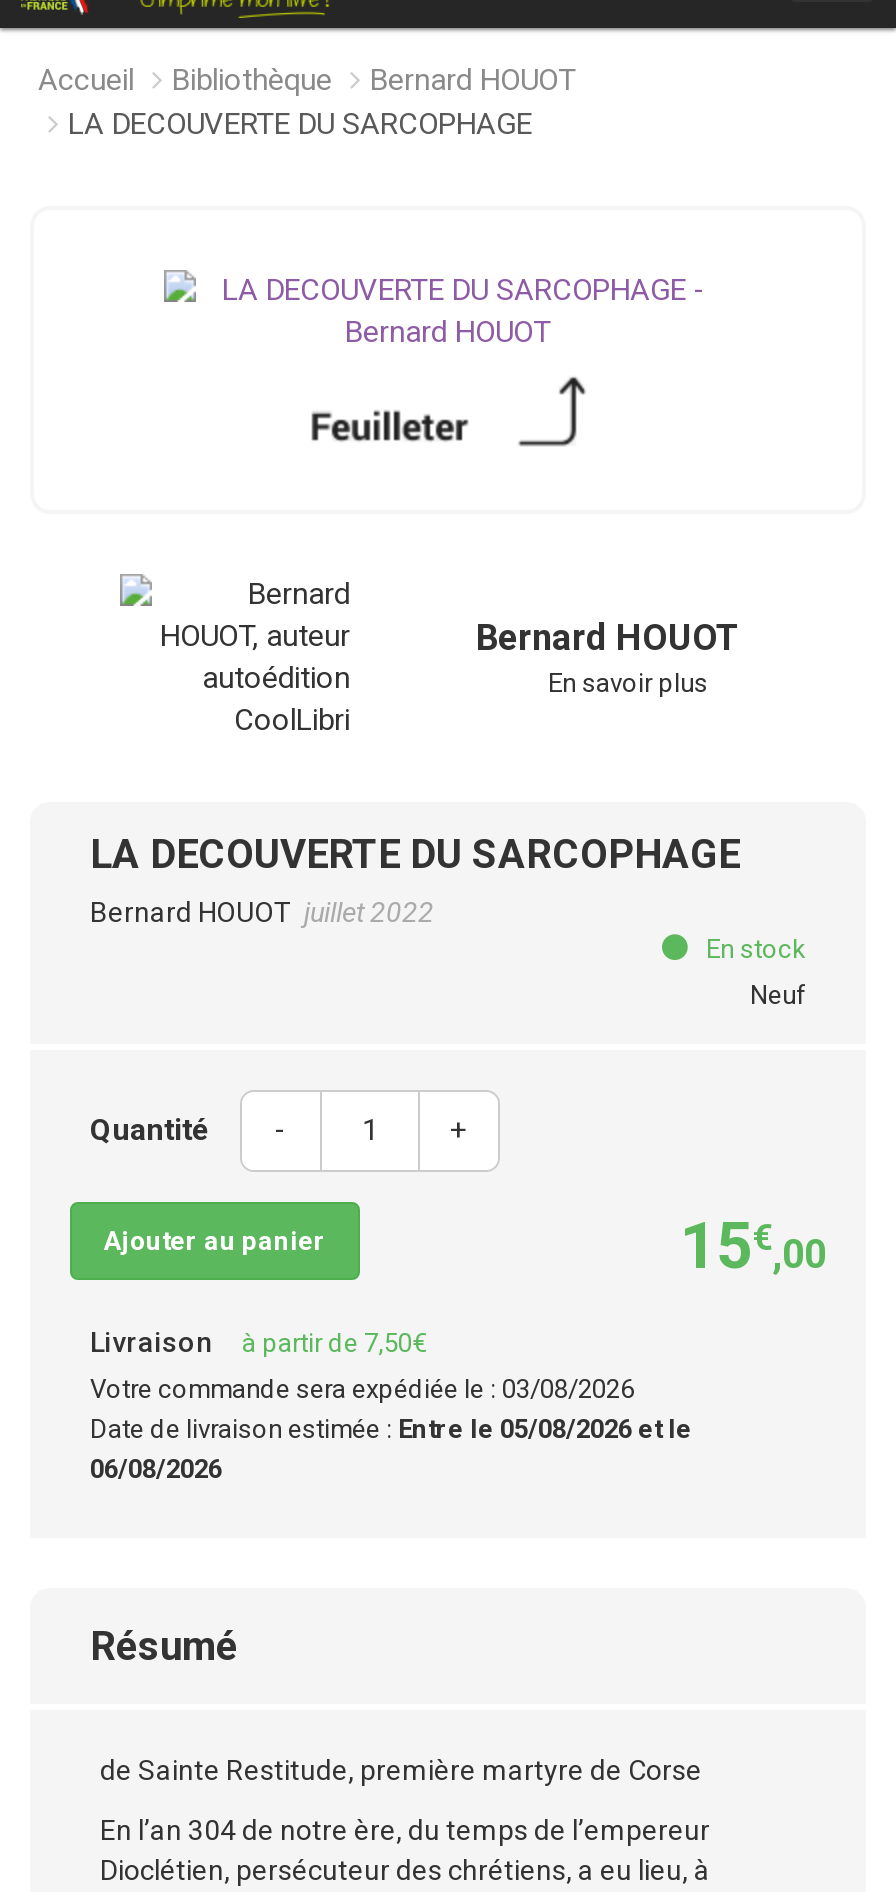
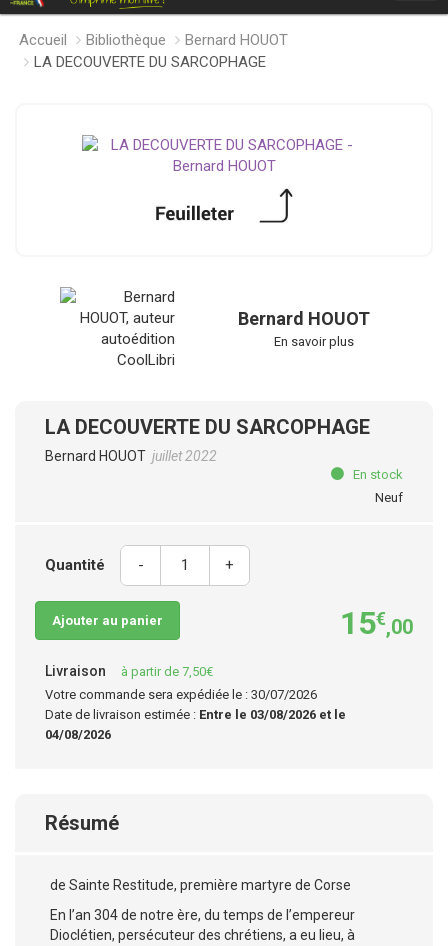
- Votre commande sera expédiée le : 03/08/2026
+ Votre commande sera expédiée le : 30/07/2026

- Date de livraison estimée : Entre le 05/08/2026 et le
+ Date de livraison estimée : Entre le 03/08/2026 et le

- 06/08/2026
+ 04/08/2026
